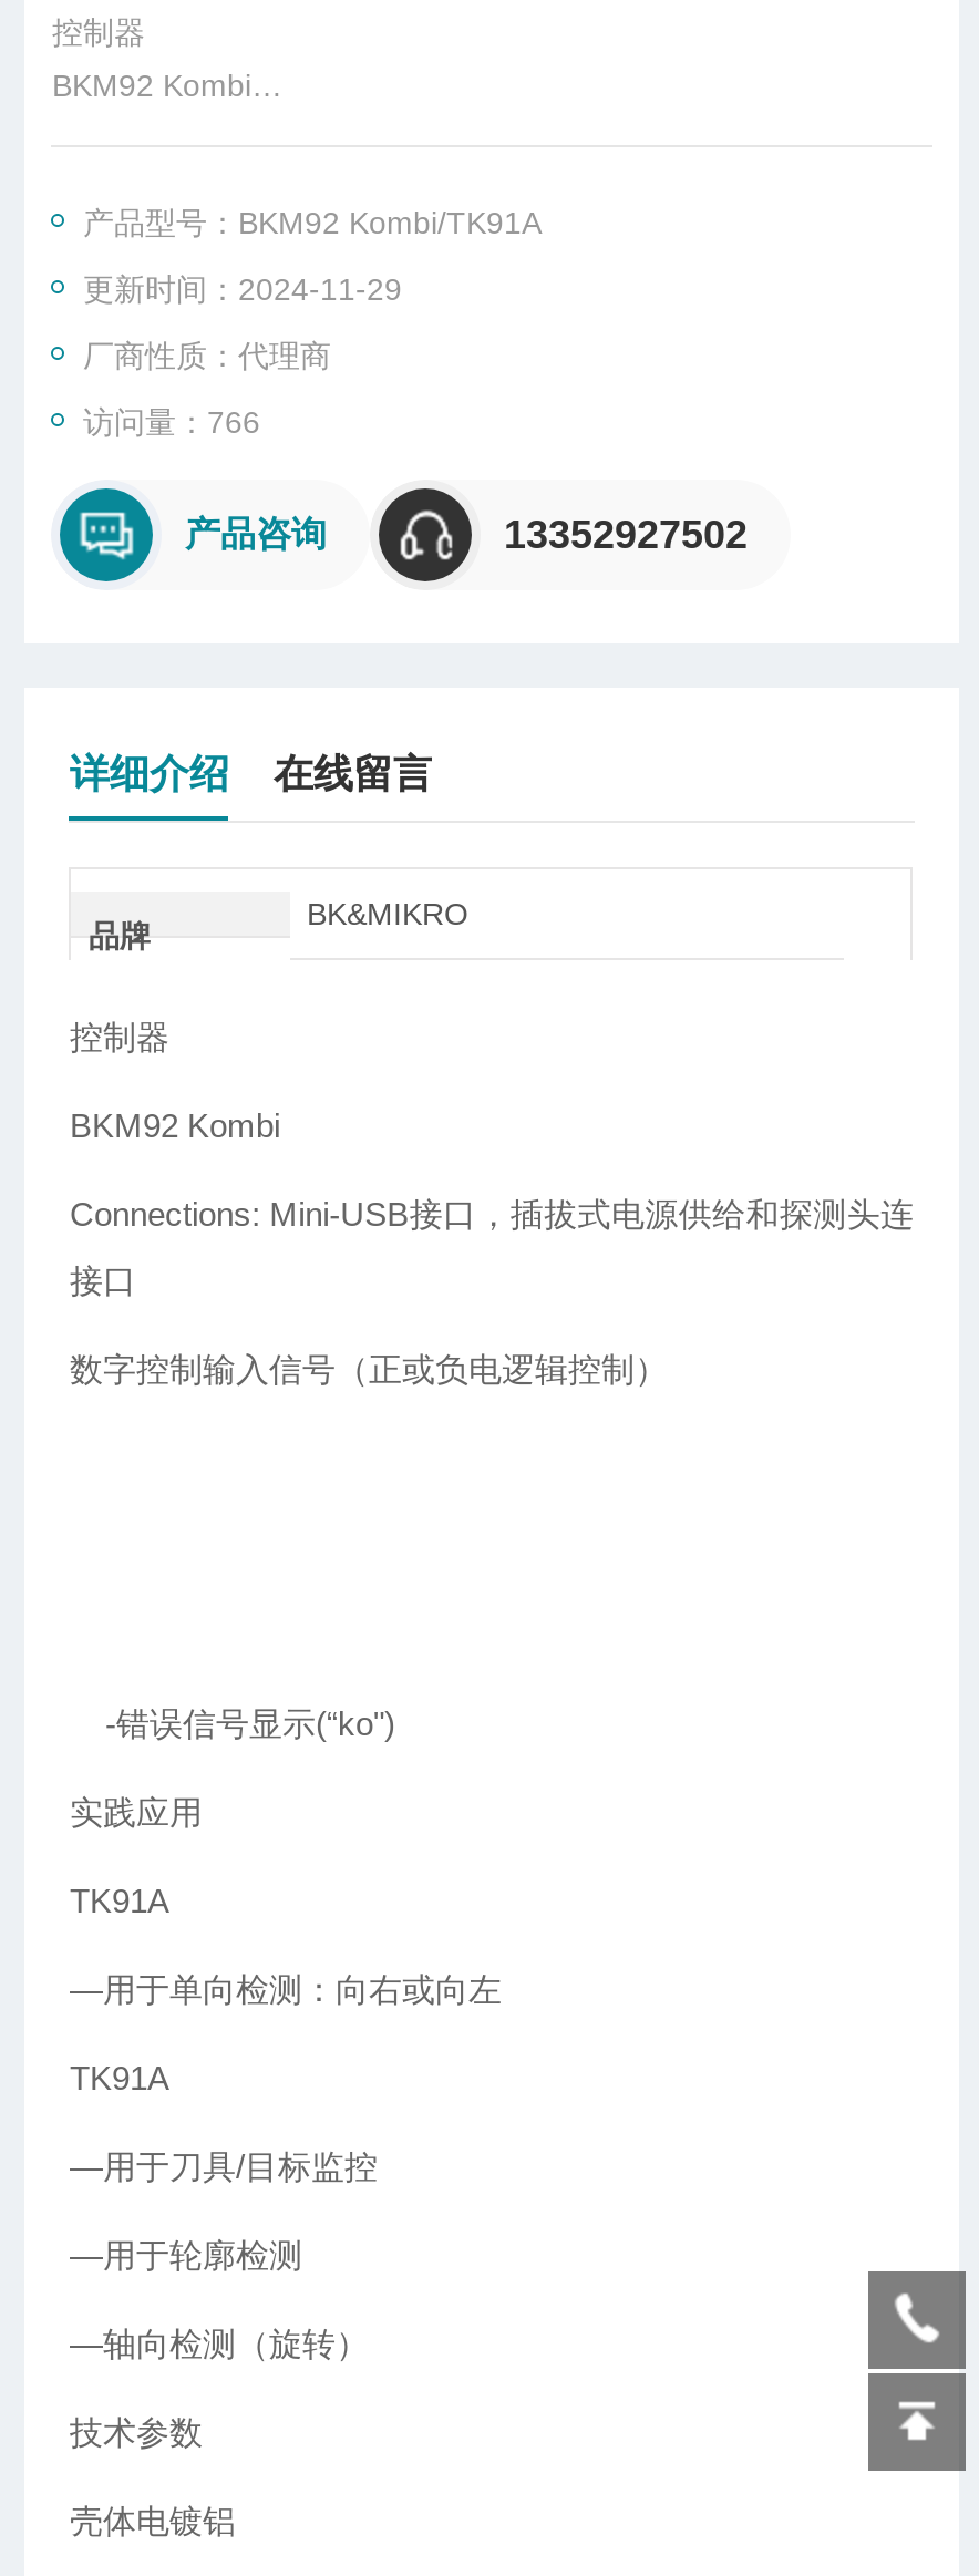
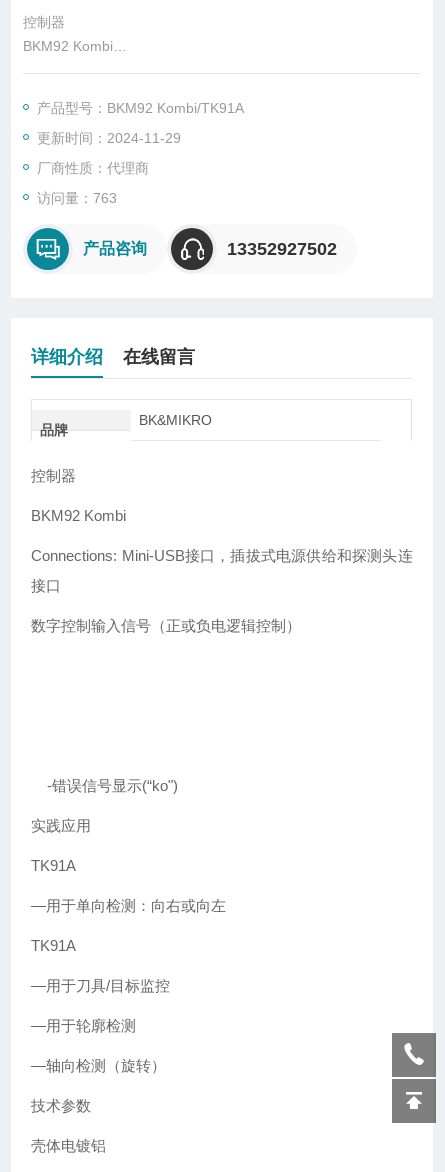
- 访问量：766
+ 访问量：763
